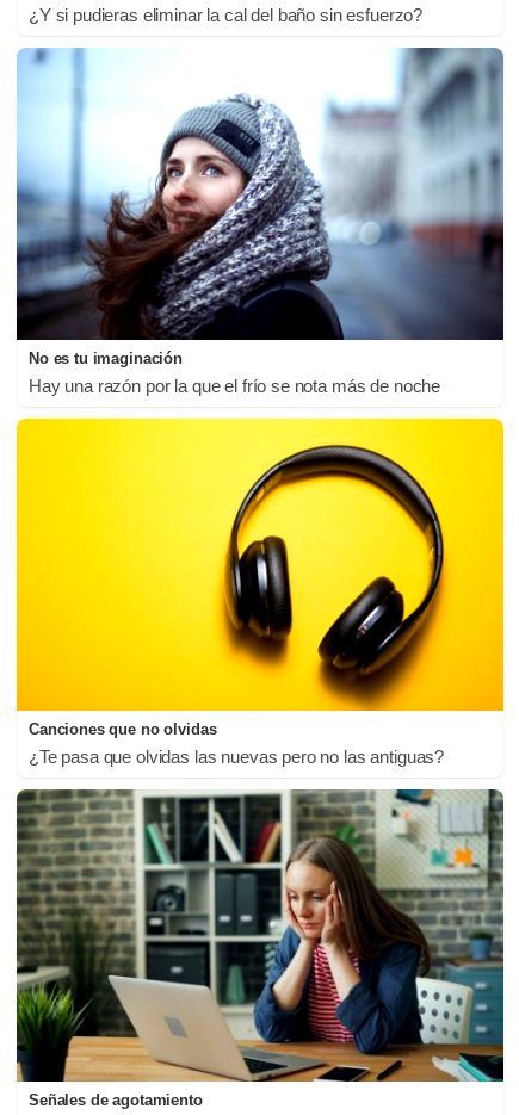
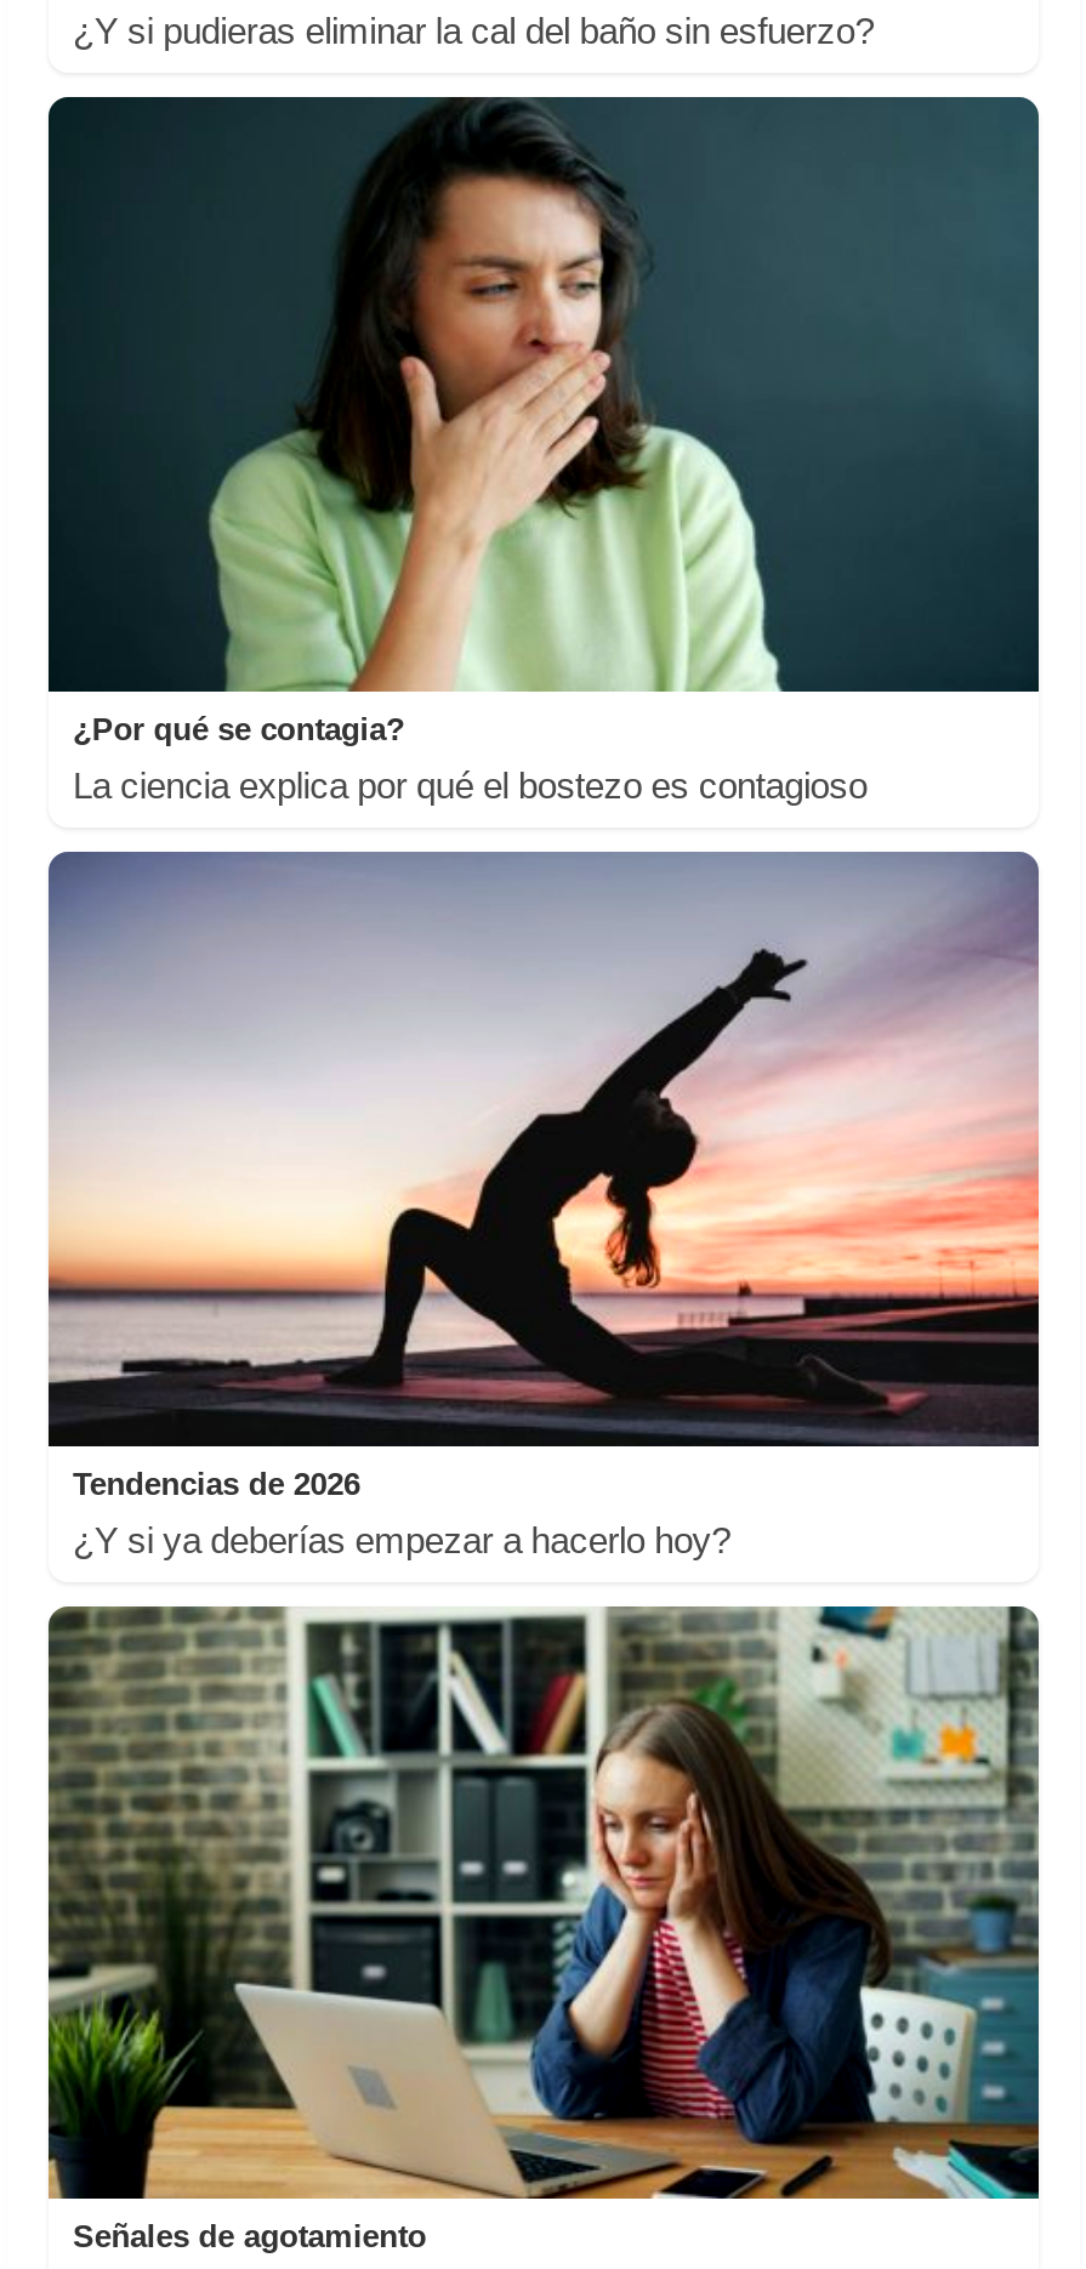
- [image]
- No es tu imaginación
- Hay una razón por la que el frío se nota más de noche
+ [image]
+ ¿Por qué se contagia?
+ La ciencia explica por qué el bostezo es contagioso

- [image]
- Canciones que no olvidas
- ¿Te pasa que olvidas las nuevas pero no las antiguas?
+ [image]
+ Tendencias de 2026
+ ¿Y si ya deberías empezar a hacerlo hoy?
